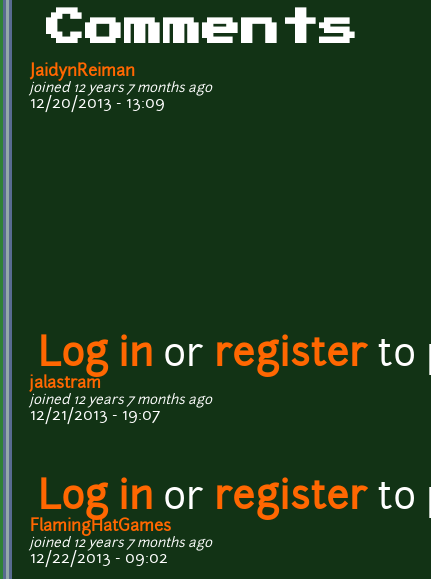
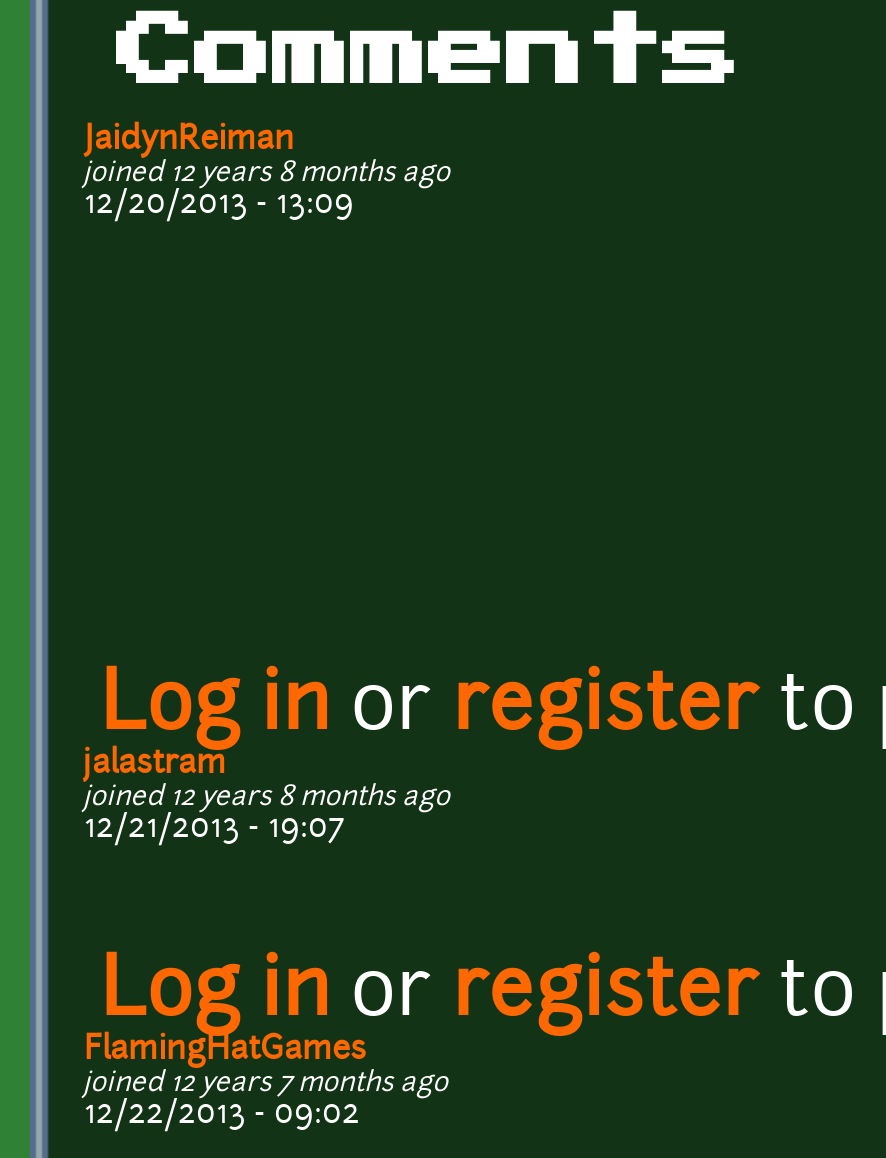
- joined 12 years 7 months ago
+ joined 12 years 8 months ago

- joined 12 years 7 months ago
+ joined 12 years 8 months ago
